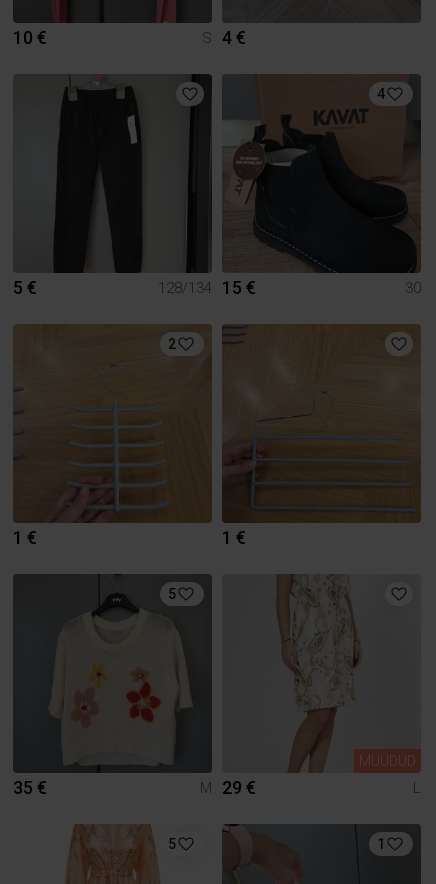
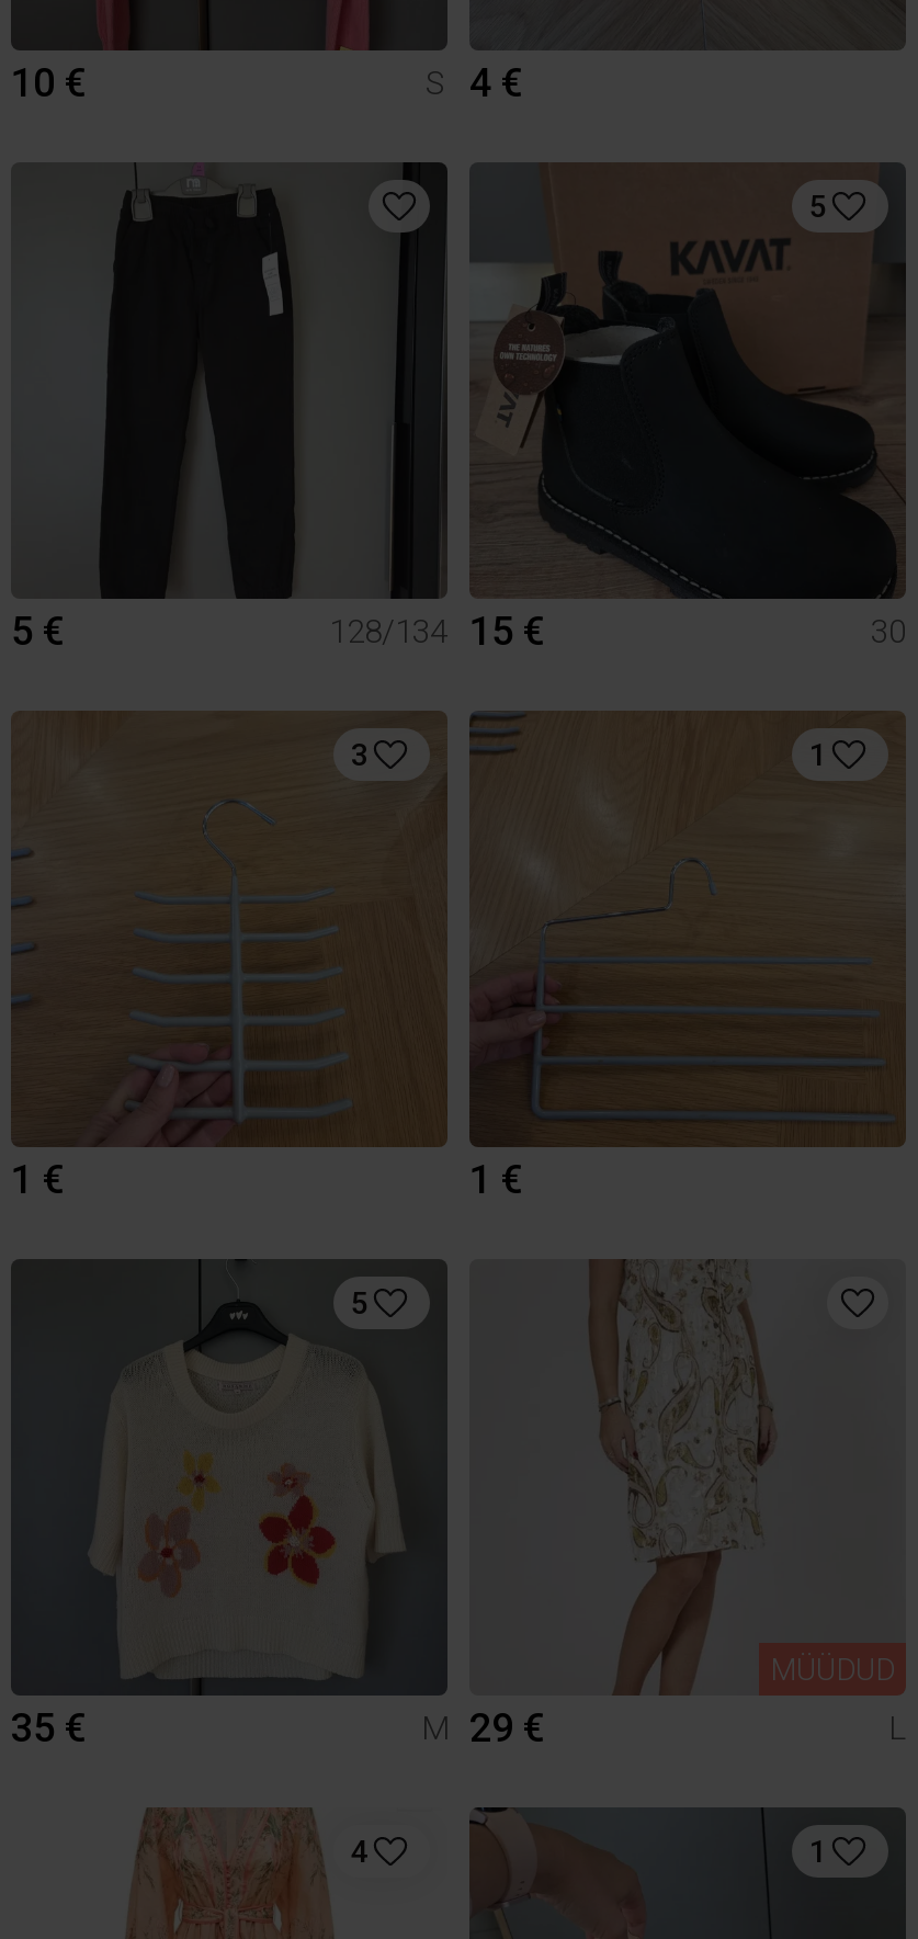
- 4
+ 5

+ 1

- 2
+ 3

- 5
+ 4
